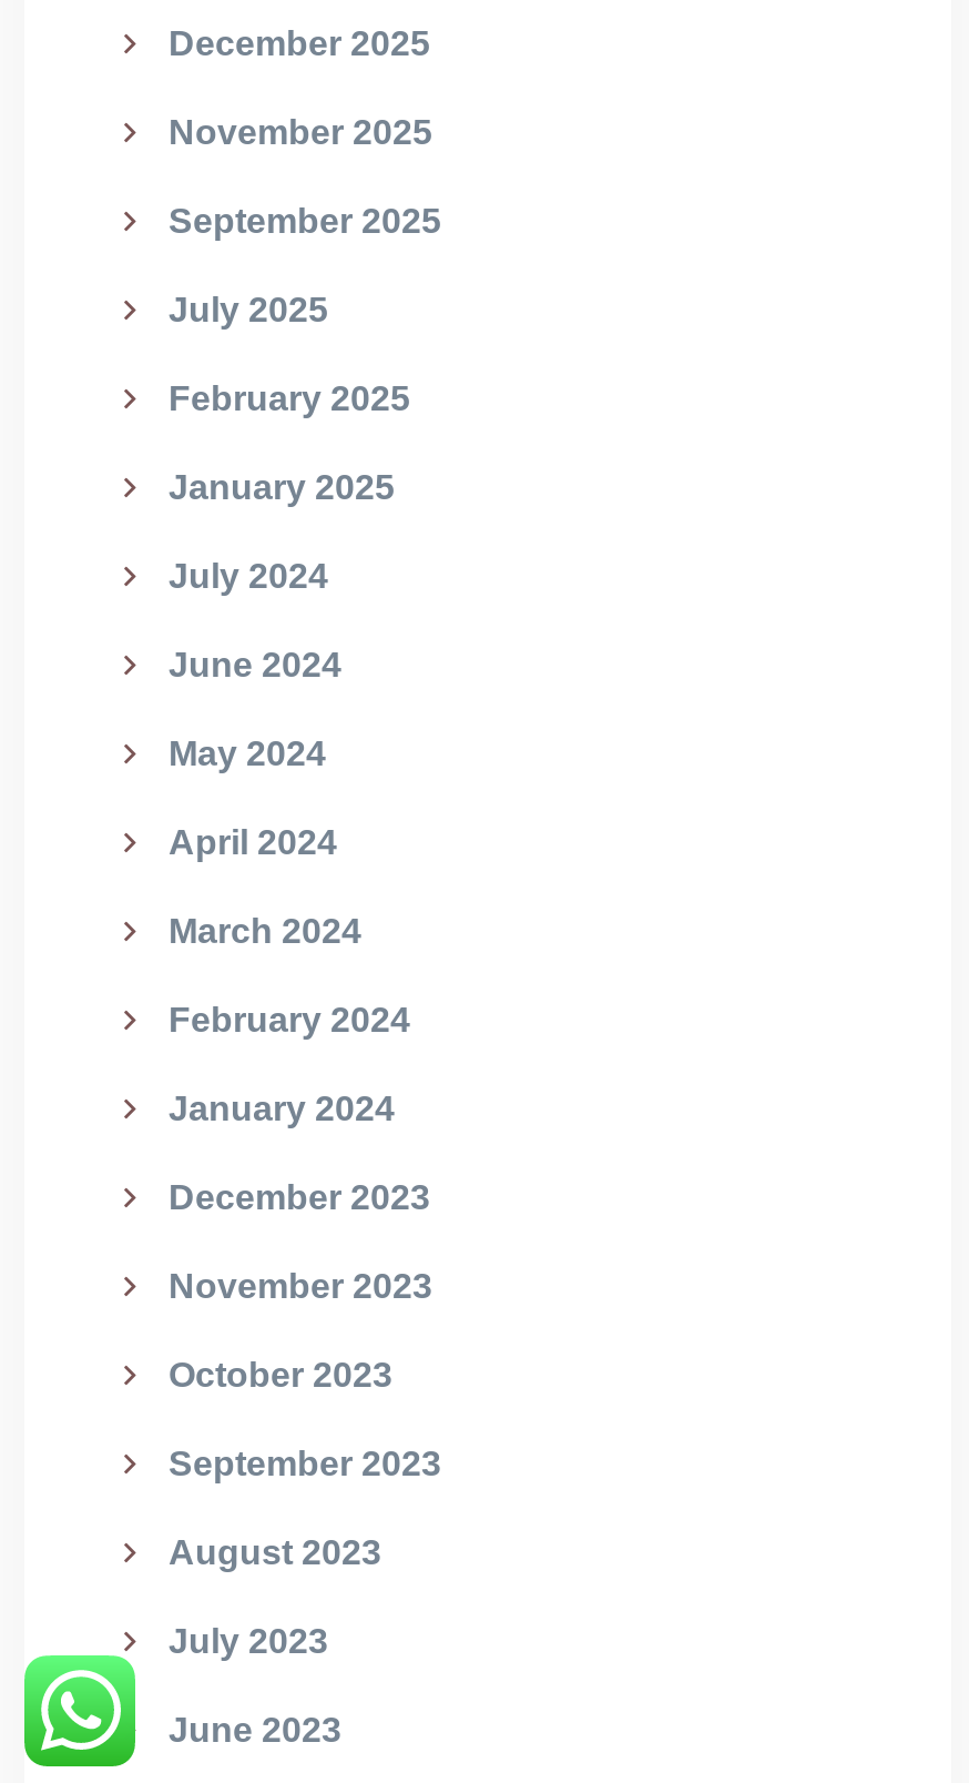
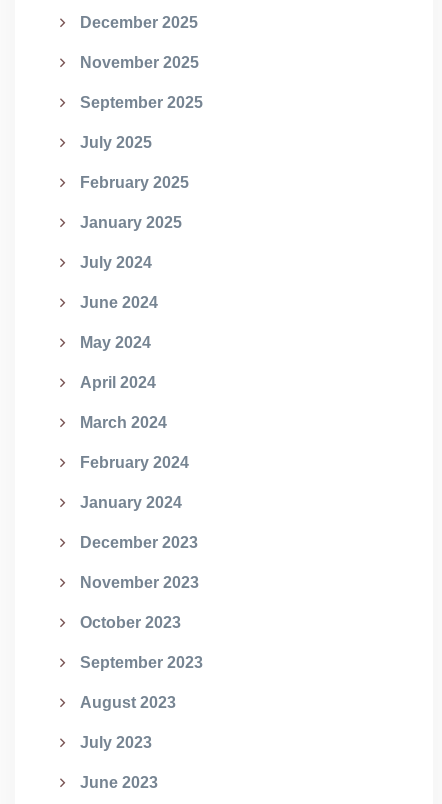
- [image]
